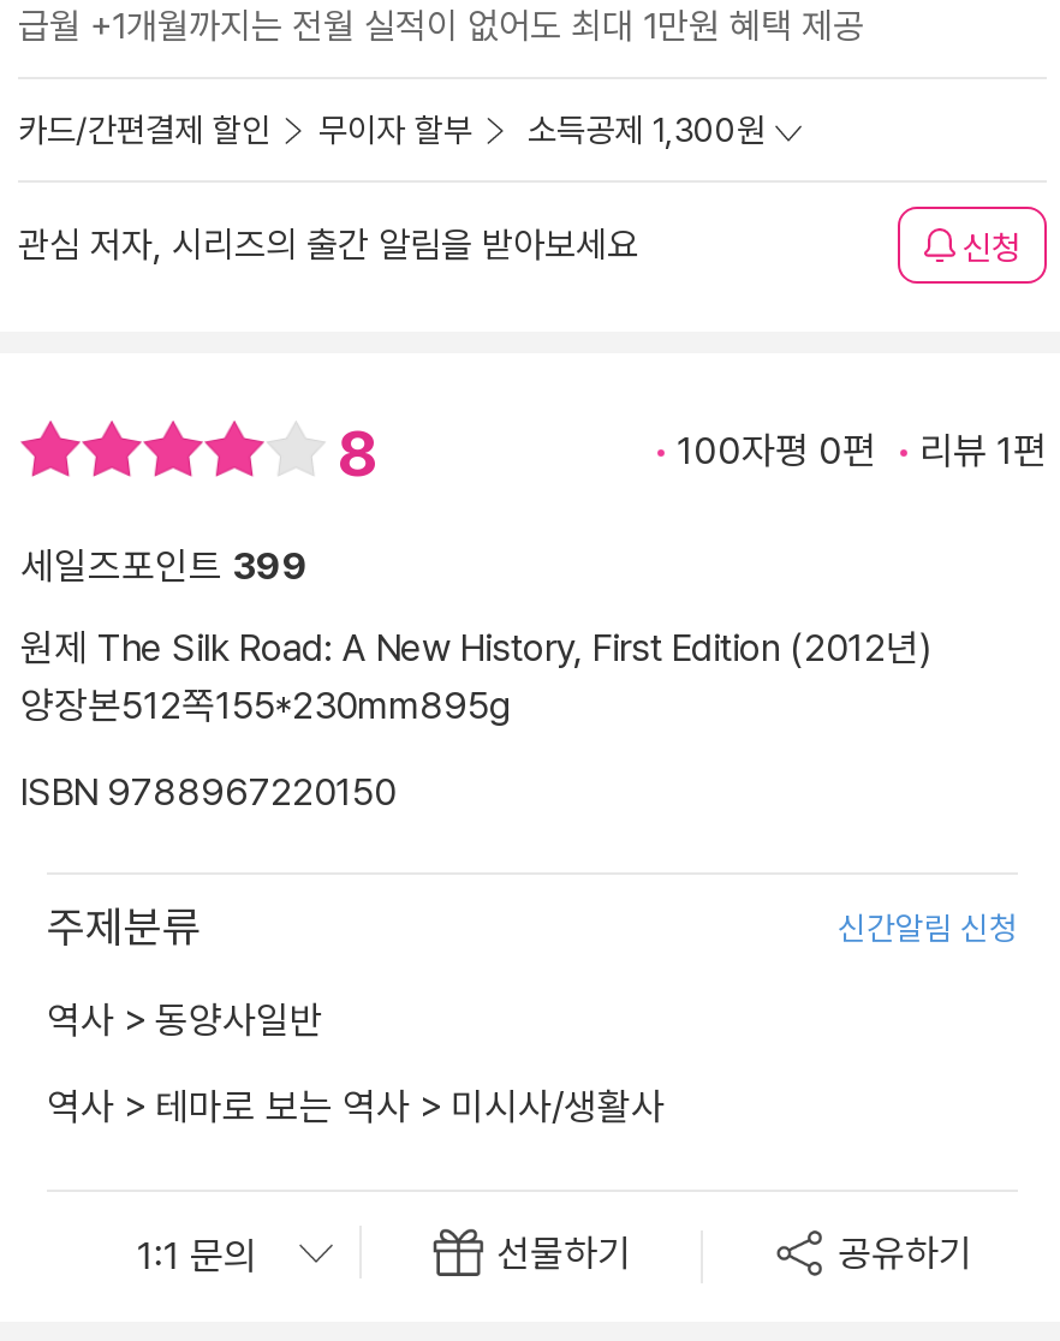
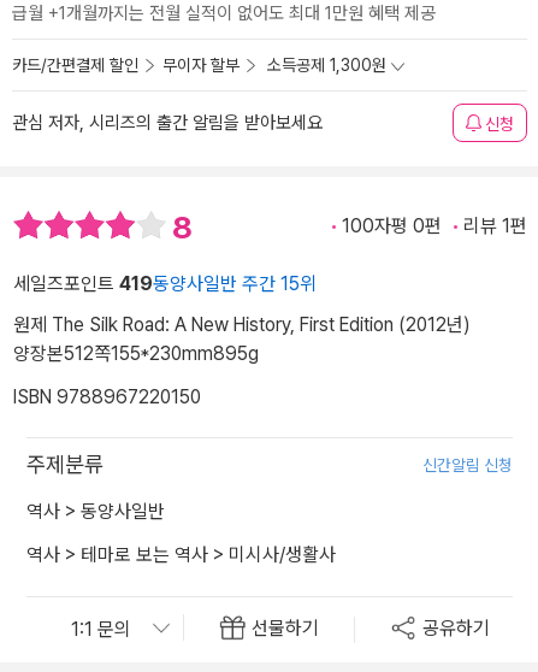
- 세일즈포인트 399
+ 세일즈포인트 419동양사일반 주간 15위
